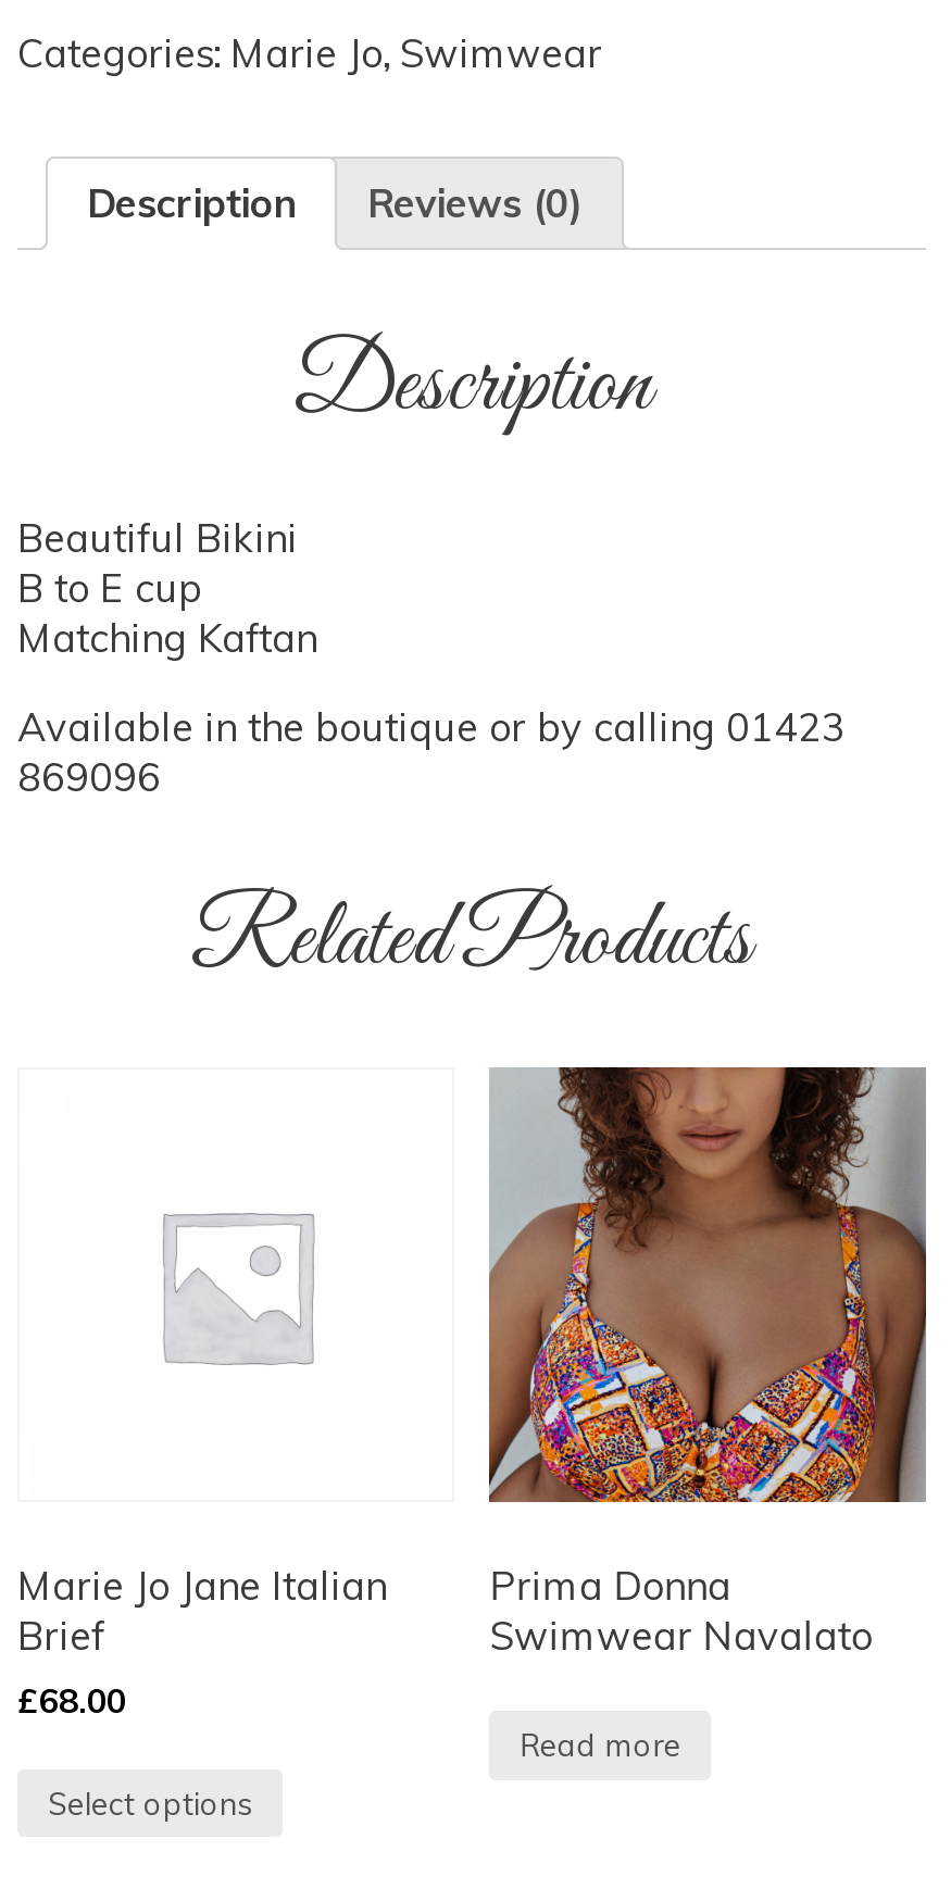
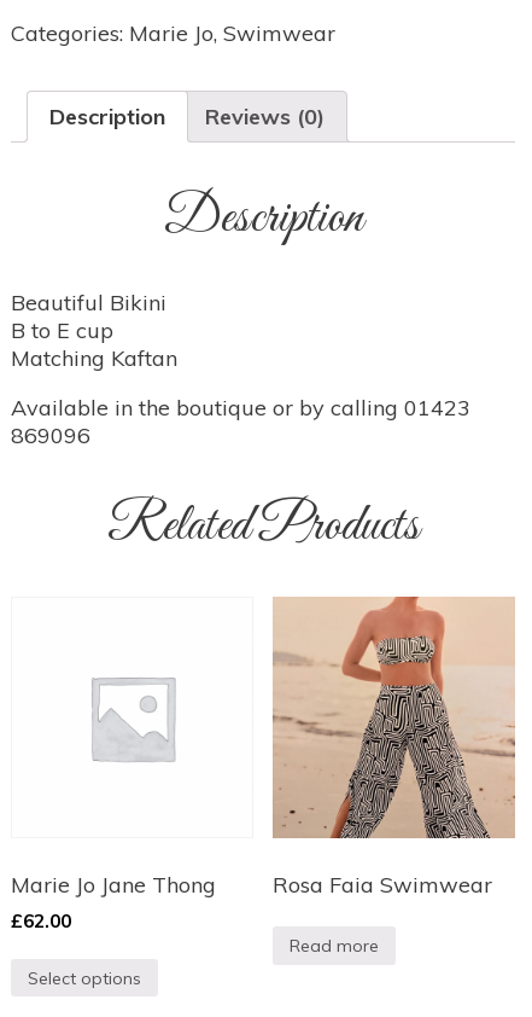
- [image]
- Prima Donna
- Swimwear Navalato
+ [image]
+ Rosa Faia Swimwear

- Marie Jo Jane Italian
- Brief
- £68.00
+ Marie Jo Jane Thong
+ £62.00
